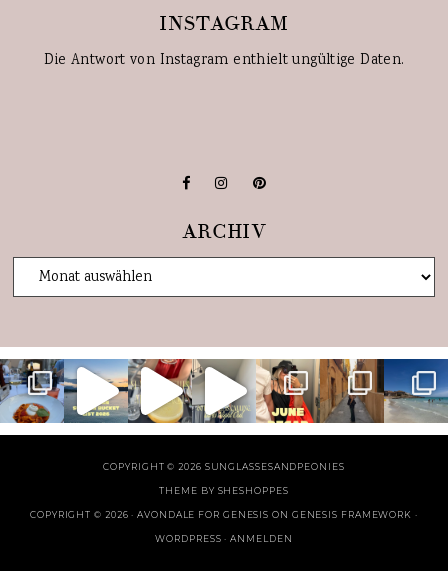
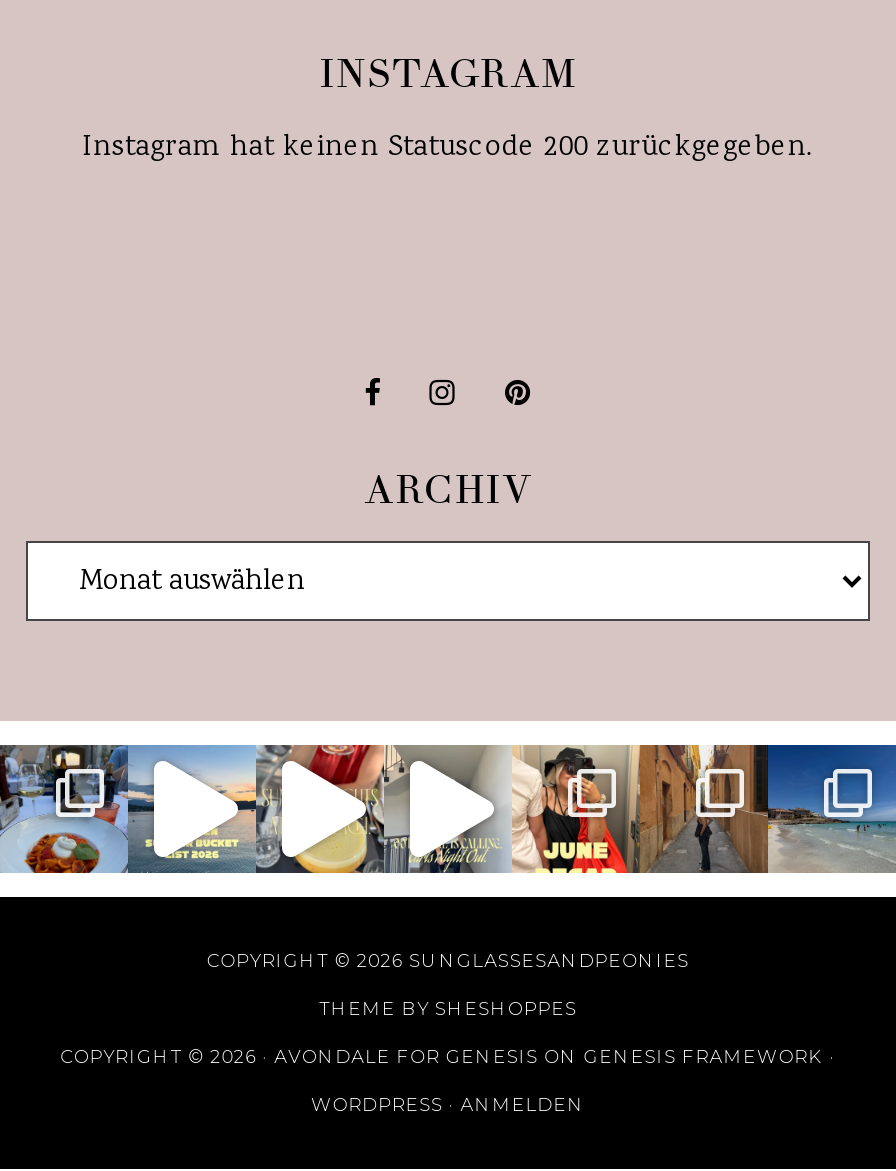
- Die Antwort von Instagram enthielt ungültige Daten.
+ Instagram hat keinen Statuscode 200 zurückgegeben.
